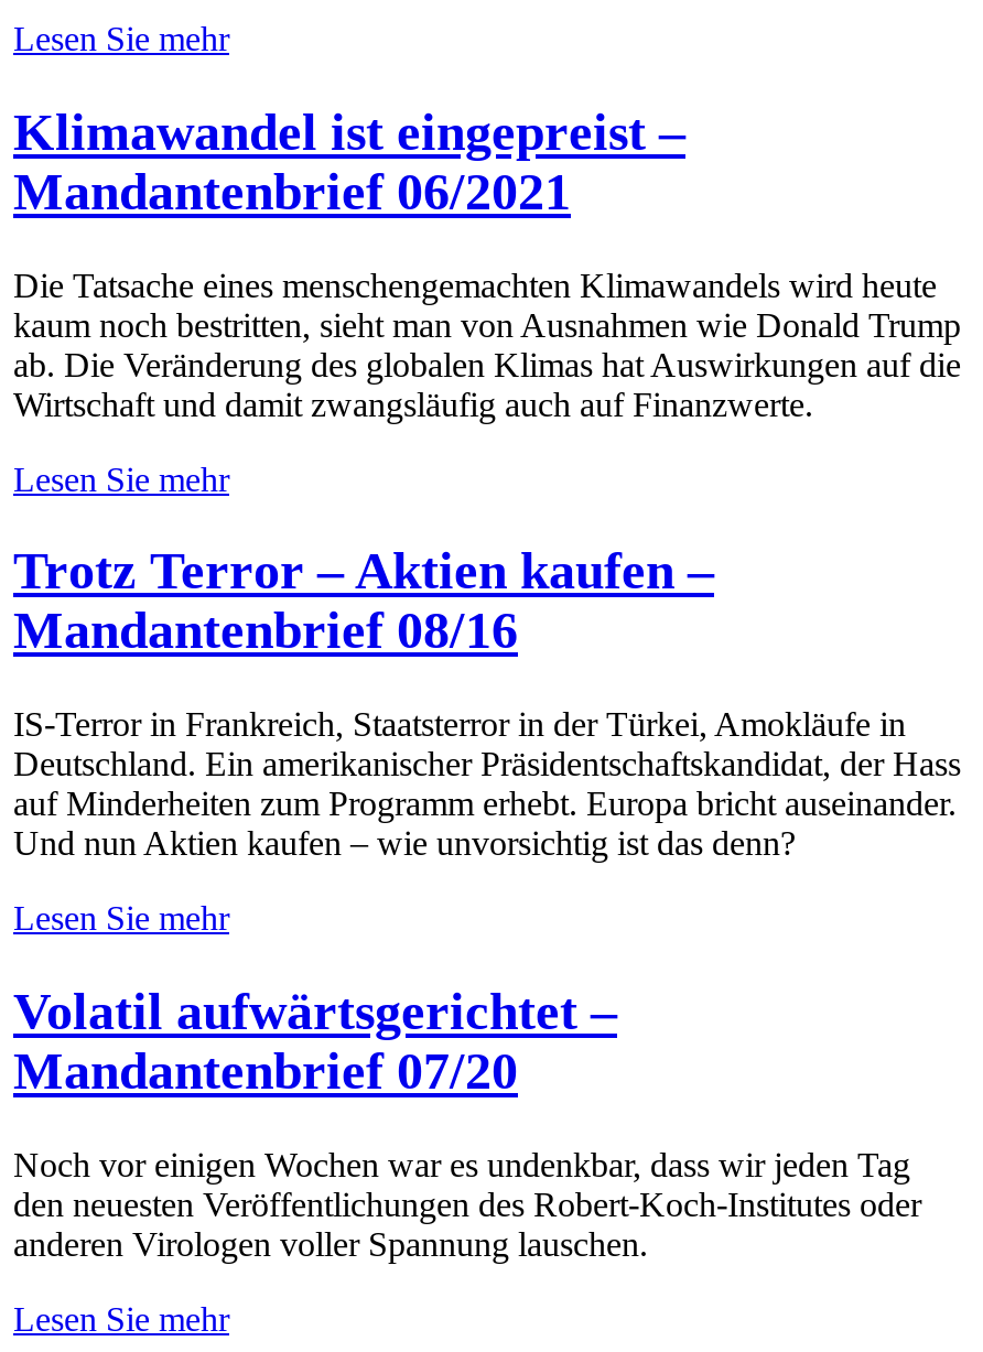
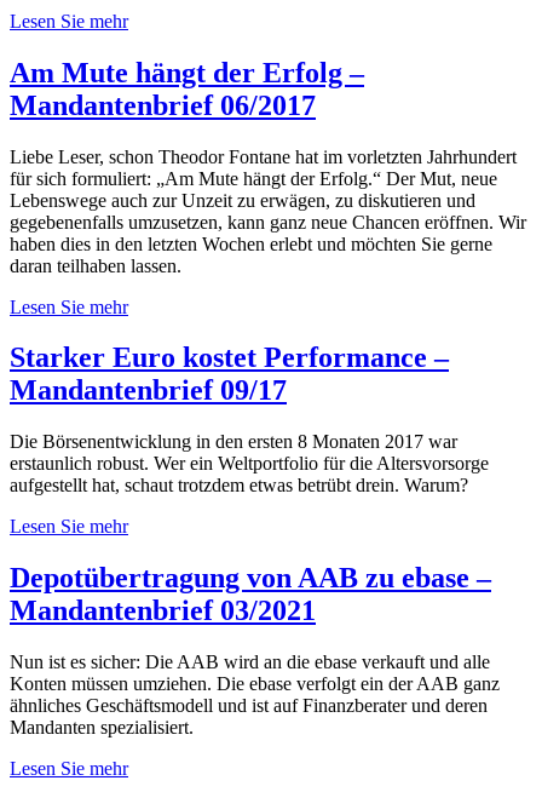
- Klimawandel ist eingepreist –
- Mandantenbrief 06/2021
+ Am Mute hängt der Erfolg –
+ Mandantenbrief 06/2017

- Die Tatsache eines menschengemachten Klimawandels wird heute
- kaum noch bestritten, sieht man von Ausnahmen wie Donald Trump
- ab. Die Veränderung des globalen Klimas hat Auswirkungen auf die
- Wirtschaft und damit zwangsläufig auch auf Finanzwerte.
+ Liebe Leser, schon Theodor Fontane hat im vorletzten Jahrhundert
+ für sich formuliert: „Am Mute hängt der Erfolg.“ Der Mut, neue
+ Lebenswege auch zur Unzeit zu erwägen, zu diskutieren und
+ gegebenenfalls umzusetzen, kann ganz neue Chancen eröffnen. Wir
+ haben dies in den letzten Wochen erlebt und möchten Sie gerne
+ daran teilhaben lassen.

- Trotz Terror – Aktien kaufen –
- Mandantenbrief 08/16
+ Starker Euro kostet Performance –
+ Mandantenbrief 09/17

- IS-Terror in Frankreich, Staatsterror in der Türkei, Amokläufe in
- Deutschland. Ein amerikanischer Präsidentschaftskandidat, der Hass
- auf Minderheiten zum Programm erhebt. Europa bricht auseinander.
- Und nun Aktien kaufen – wie unvorsichtig ist das denn?
+ Die Börsenentwicklung in den ersten 8 Monaten 2017 war
+ erstaunlich robust. Wer ein Weltportfolio für die Altersvorsorge
+ aufgestellt hat, schaut trotzdem etwas betrübt drein. Warum?

- Volatil aufwärtsgerichtet –
- Mandantenbrief 07/20
+ Depotübertragung von AAB zu ebase –
+ Mandantenbrief 03/2021

- Noch vor einigen Wochen war es undenkbar, dass wir jeden Tag
- den neuesten Veröffentlichungen des Robert-Koch-Institutes oder
- anderen Virologen voller Spannung lauschen.
+ Nun ist es sicher: Die AAB wird an die ebase verkauft und alle
+ Konten müssen umziehen. Die ebase verfolgt ein der AAB ganz
+ ähnliches Geschäftsmodell und ist auf Finanzberater und deren
+ Mandanten spezialisiert.
